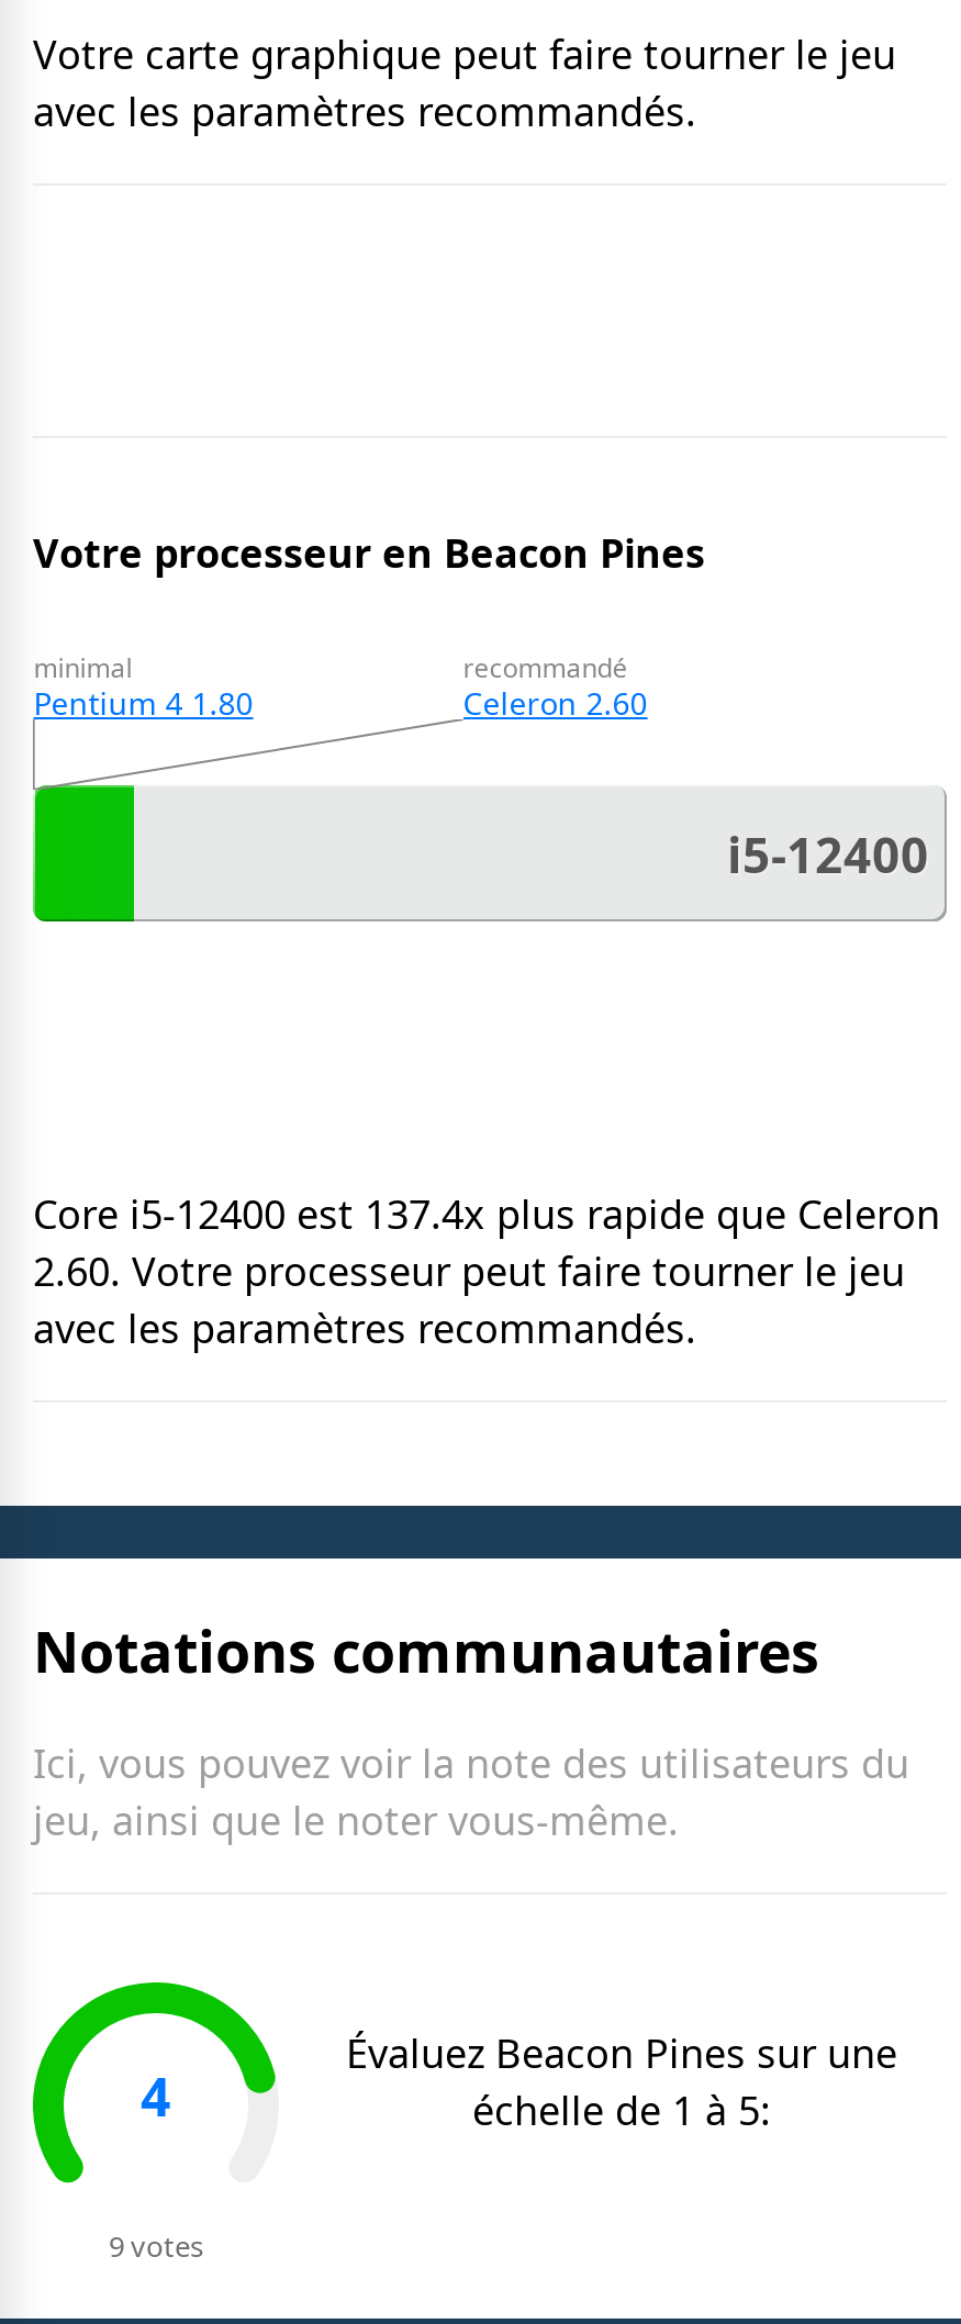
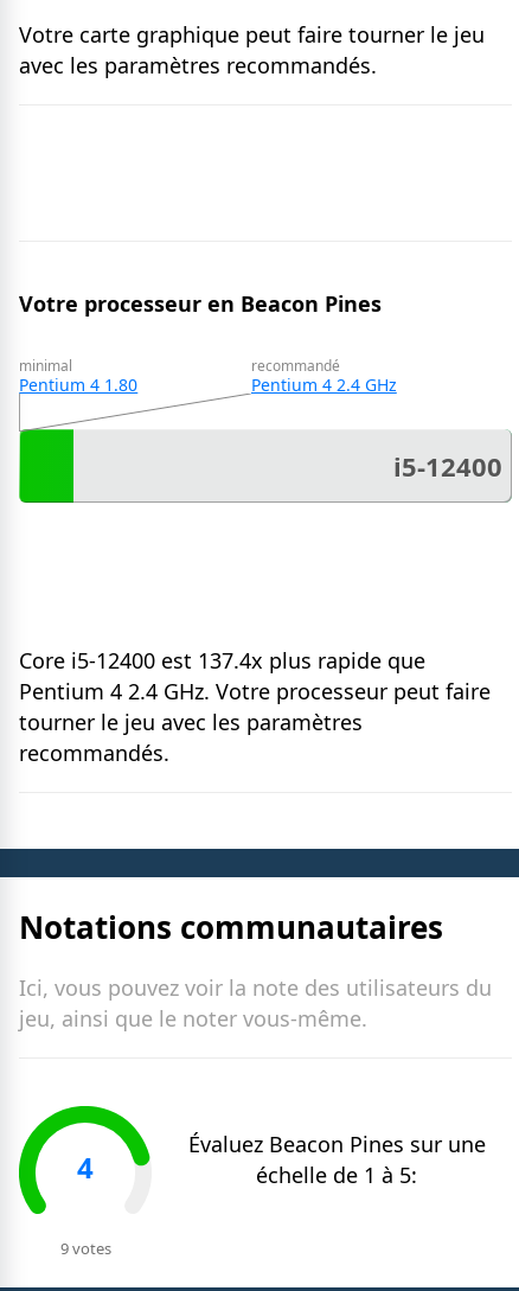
- Celeron 2.60
+ Pentium 4 2.4 GHz

- Core i5-12400 est 137.4x plus rapide que Celeron
- 2.60. Votre processeur peut faire tourner le jeu
- avec les paramètres recommandés.
+ Core i5-12400 est 137.4x plus rapide que
+ Pentium 4 2.4 GHz. Votre processeur peut faire
+ tourner le jeu avec les paramètres
+ recommandés.
